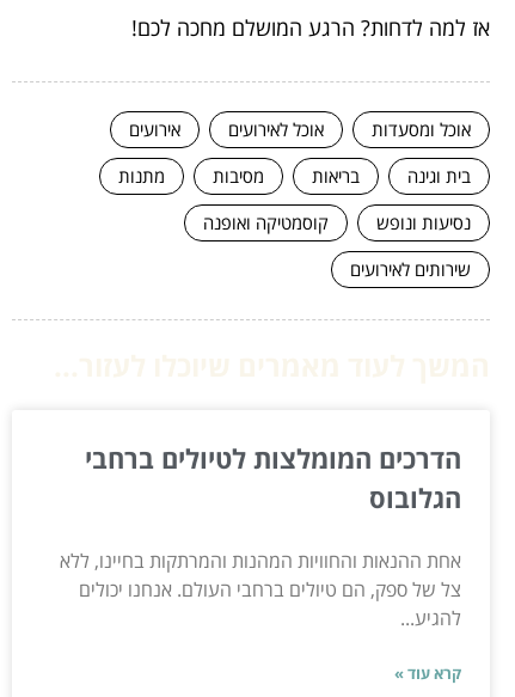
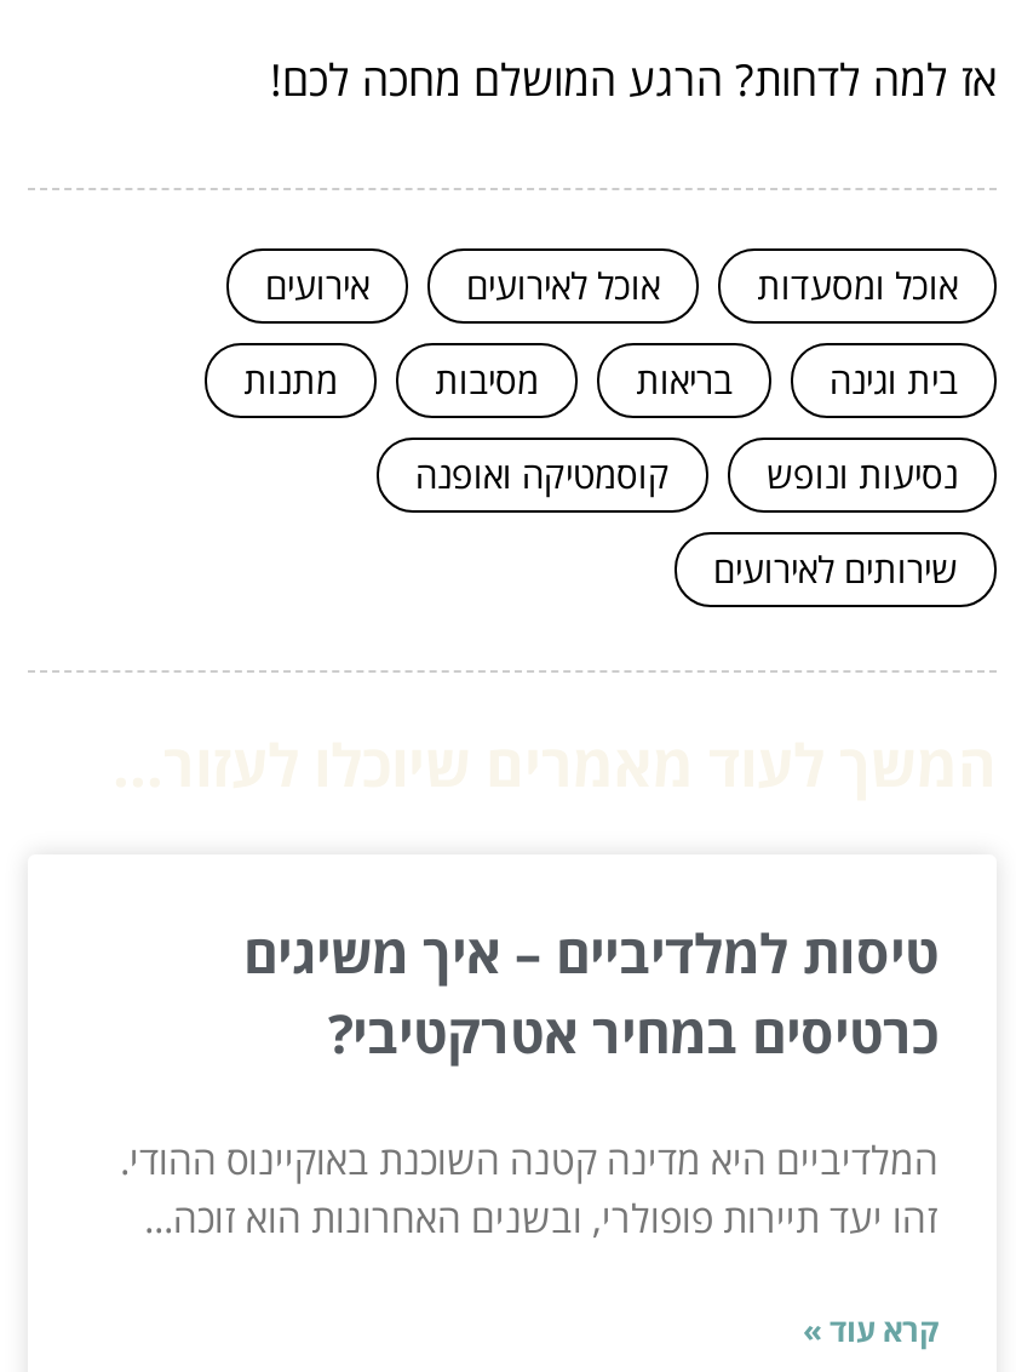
- הדרכים המומלצות לטיולים ברחבי
- הגלובוס
+ טיסות למלדיביים – איך משיגים
+ כרטיסים במחיר אטרקטיבי?

- אחת ההנאות והחוויות המהנות והמרתקות בחיינו, ללא
- צל של ספק, הם טיולים ברחבי העולם. אנחנו יכולים
- להגיע...
+ המלדיביים היא מדינה קטנה השוכנת באוקיינוס ההודי.
+ זהו יעד תיירות פופולרי, ובשנים האחרונות הוא זוכה...
